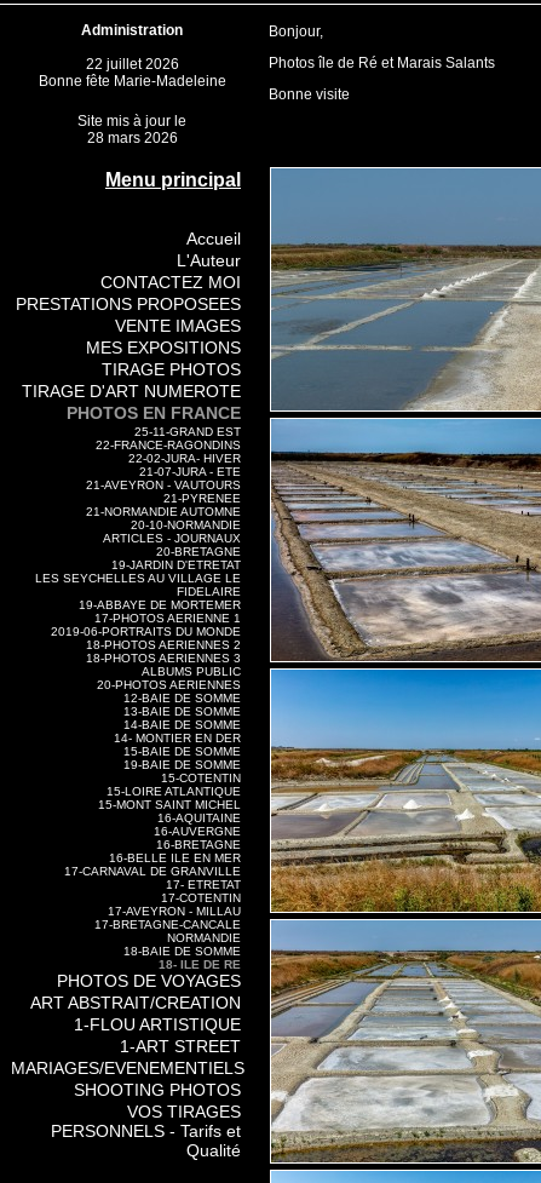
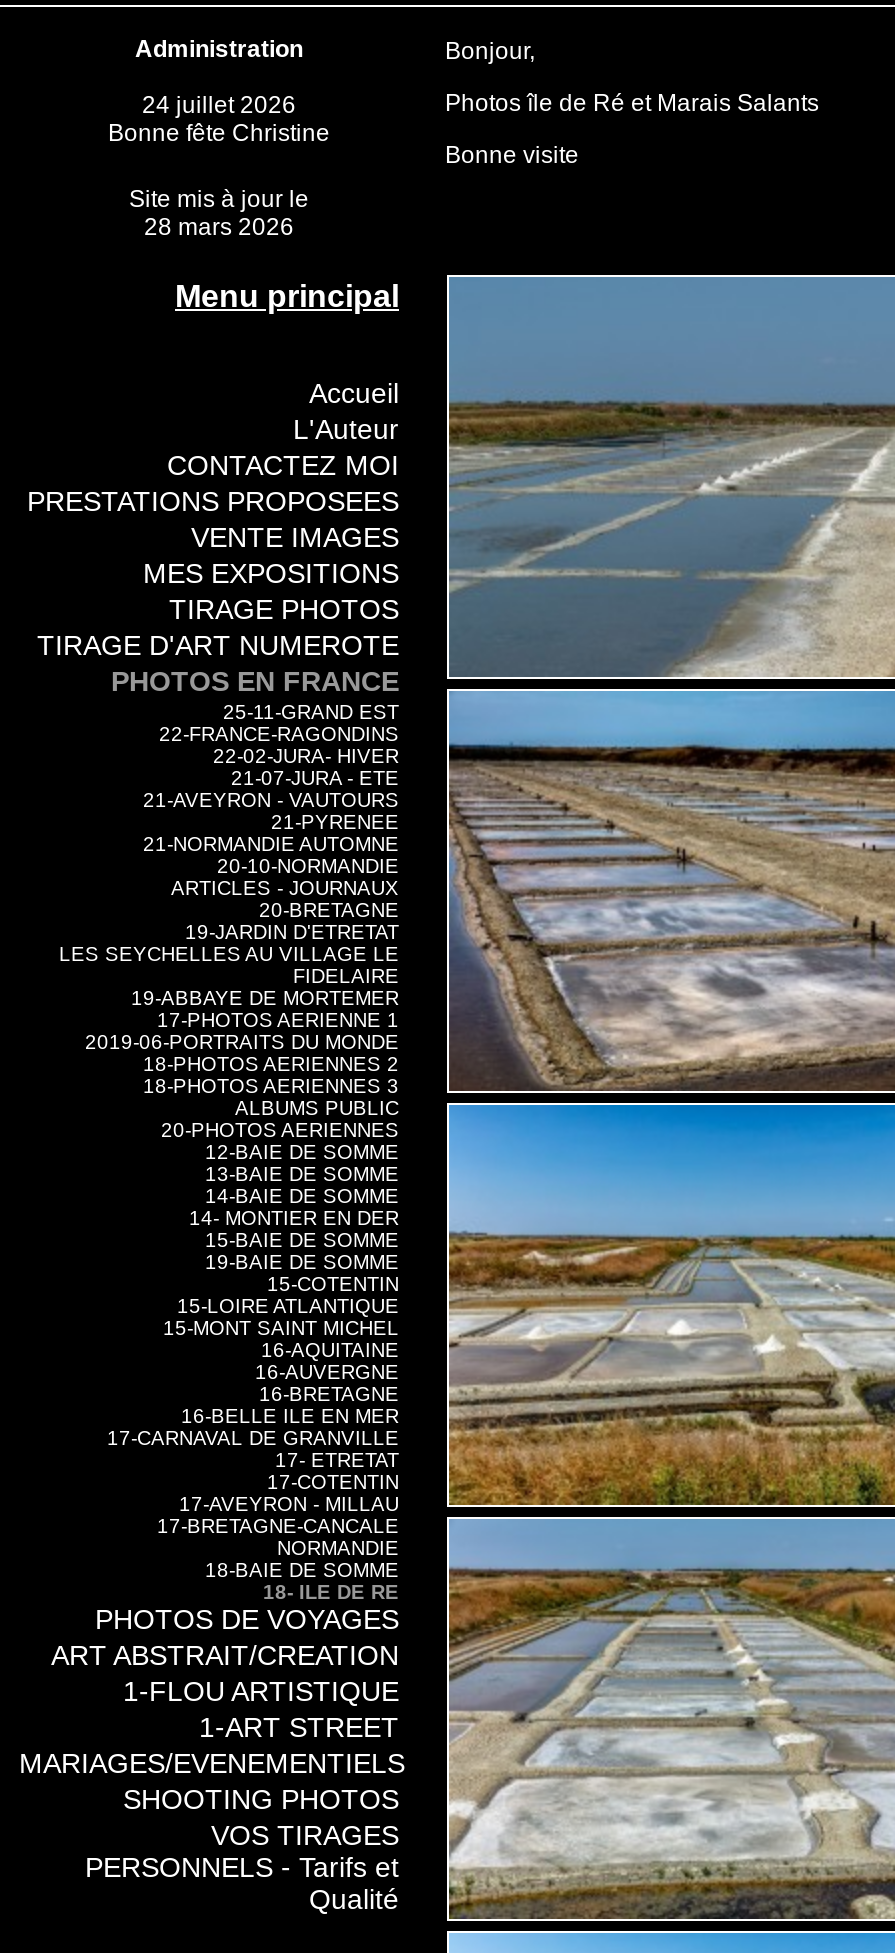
- 22 juillet 2026
+ 24 juillet 2026

- Bonne fête Marie-Madeleine
+ Bonne fête Christine
